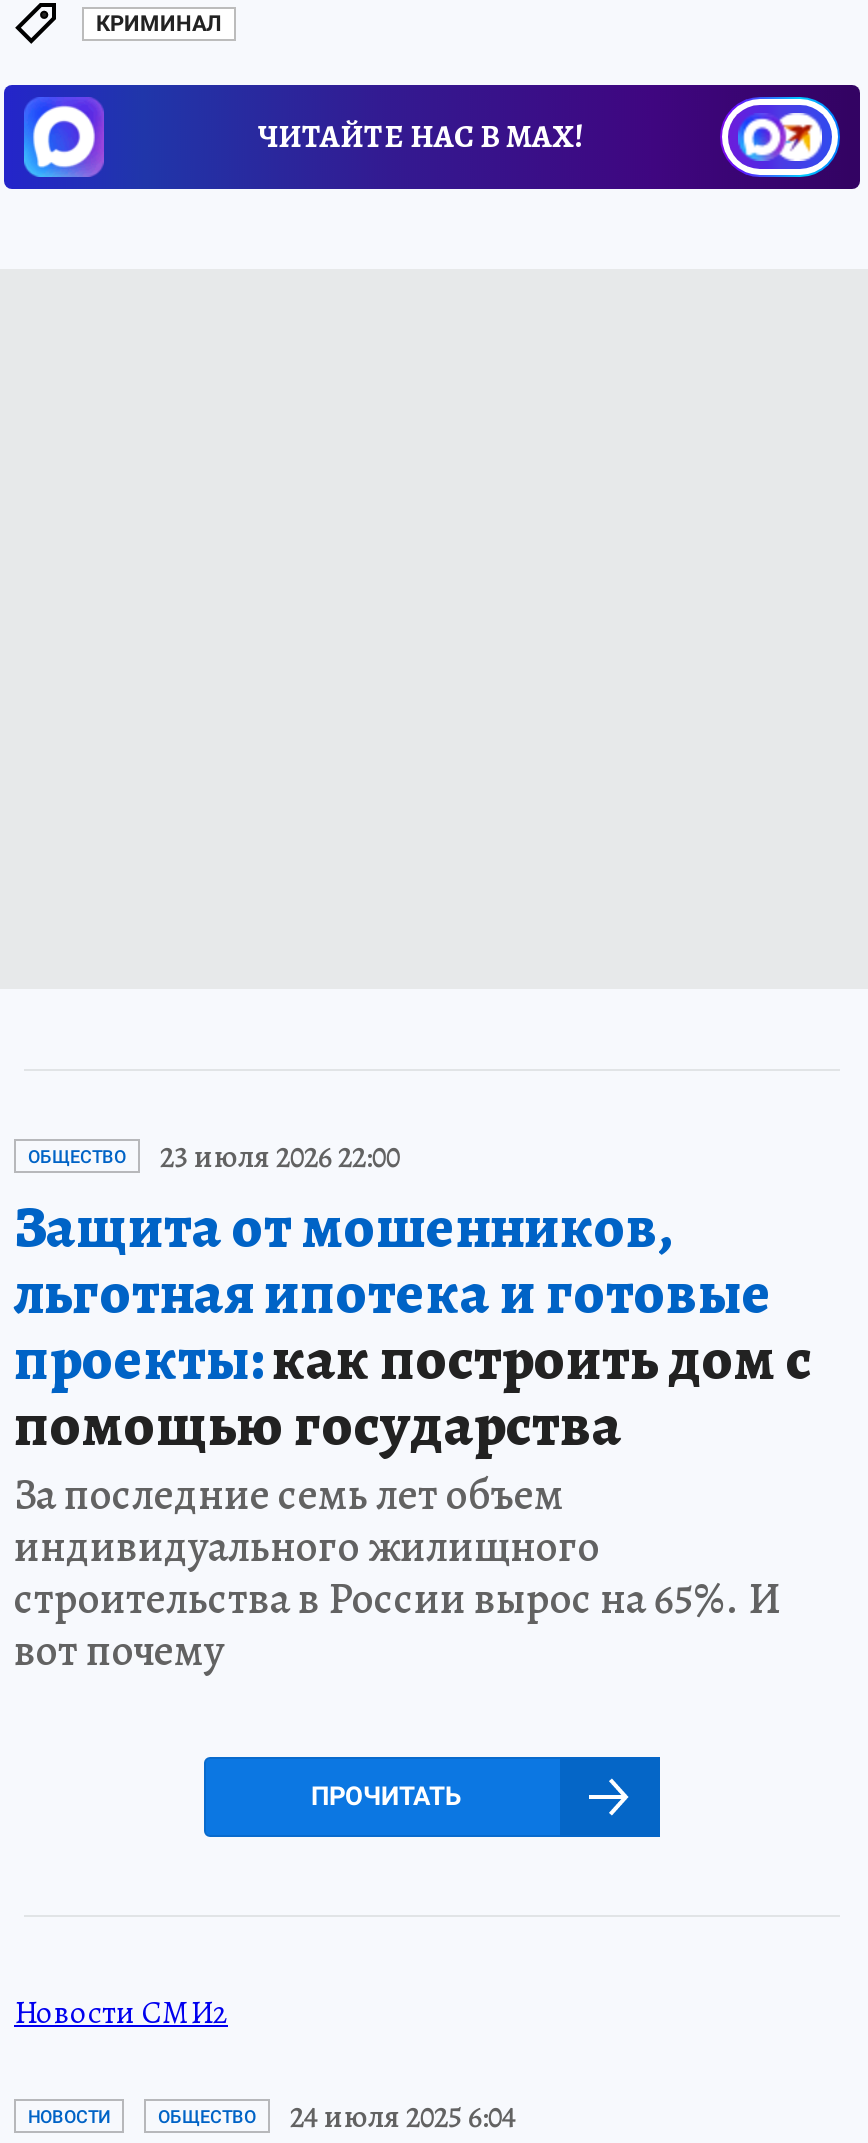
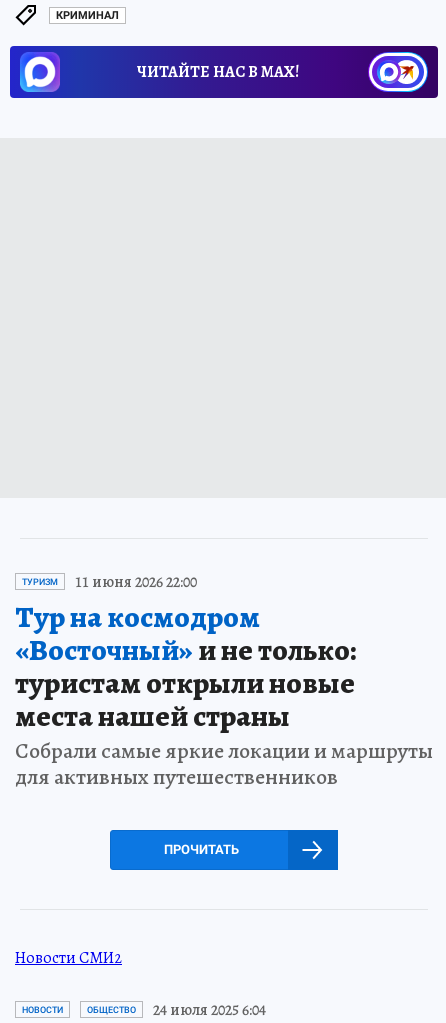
- ОБЩЕСТВО
- 23 июля 2026 22:00
- Защита от мошенников,
- льготная ипотека и готовые
- проекты:как построить дом с
- помощью государства
- За последние семь лет объем
- индивидуального жилищного
- строительства в России вырос на 65%. И
- вот почему
+ ТУРИЗМ
+ 11 июня 2026 22:00
+ Тур на космодром
+ «Восточный»и не только:
+ туристам открыли новые
+ места нашей страны
+ Собрали самые яркие локации и маршруты
+ для активных путешественников
